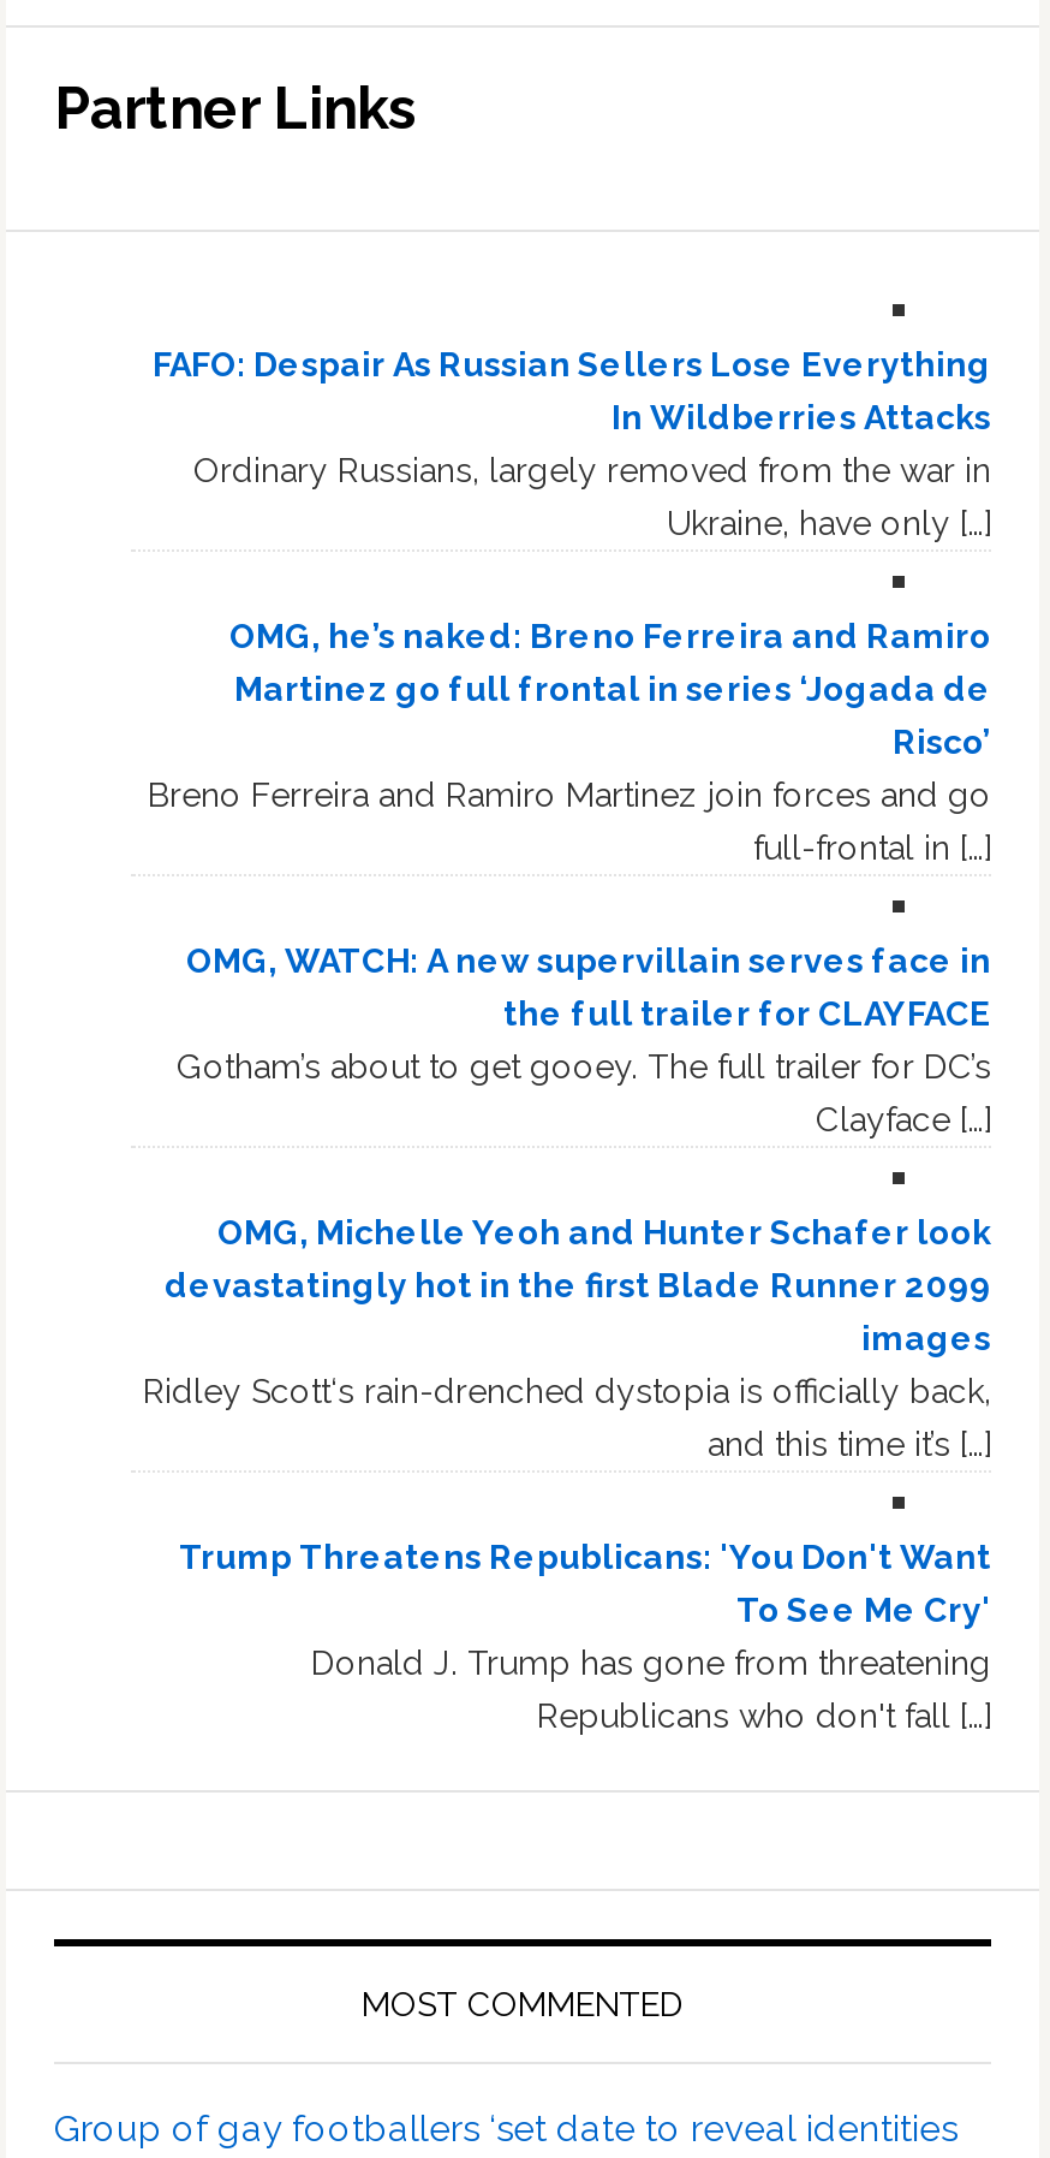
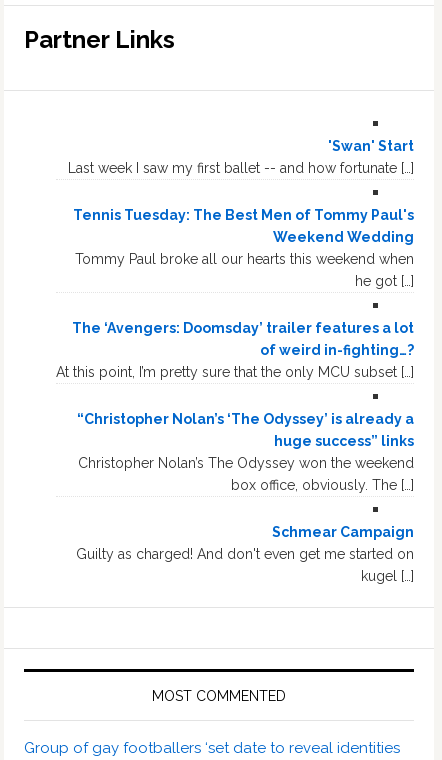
- FAFO: Despair As Russian Sellers Lose Everything
- In Wildberries Attacks
- Ordinary Russians, largely removed from the war in
- Ukraine, have only […]
+ 'Swan' Start
+ Last week I saw my first ballet -- and how fortunate […]

- OMG, he’s naked: Breno Ferreira and Ramiro
- Martinez go full frontal in series ‘Jogada de
- Risco’
- Breno Ferreira and Ramiro Martinez join forces and go
- full-frontal in […]
+ Tennis Tuesday: The Best Men of Tommy Paul's
+ Weekend Wedding
+ Tommy Paul broke all our hearts this weekend when
+ he got […]

- OMG, WATCH: A new supervillain serves face in
- the full trailer for CLAYFACE
- Gotham’s about to get gooey. The full trailer for DC’s
- Clayface […]
+ The ‘Avengers: Doomsday’ trailer features a lot
+ of weird in-fighting…?
+ At this point, I’m pretty sure that the only MCU subset […]

- OMG, Michelle Yeoh and Hunter Schafer look
- devastatingly hot in the first Blade Runner 2099
- images
- Ridley Scott‘s rain-drenched dystopia is officially back,
- and this time it’s […]
+ “Christopher Nolan’s ‘The Odyssey’ is already a
+ huge success” links
+ Christopher Nolan’s The Odyssey won the weekend
+ box office, obviously. The […]

- Trump Threatens Republicans: 'You Don't Want
- To See Me Cry'
- Donald J. Trump has gone from threatening
- Republicans who don't fall […]
+ Schmear Campaign
+ Guilty as charged! And don't even get me started on
+ kugel […]
